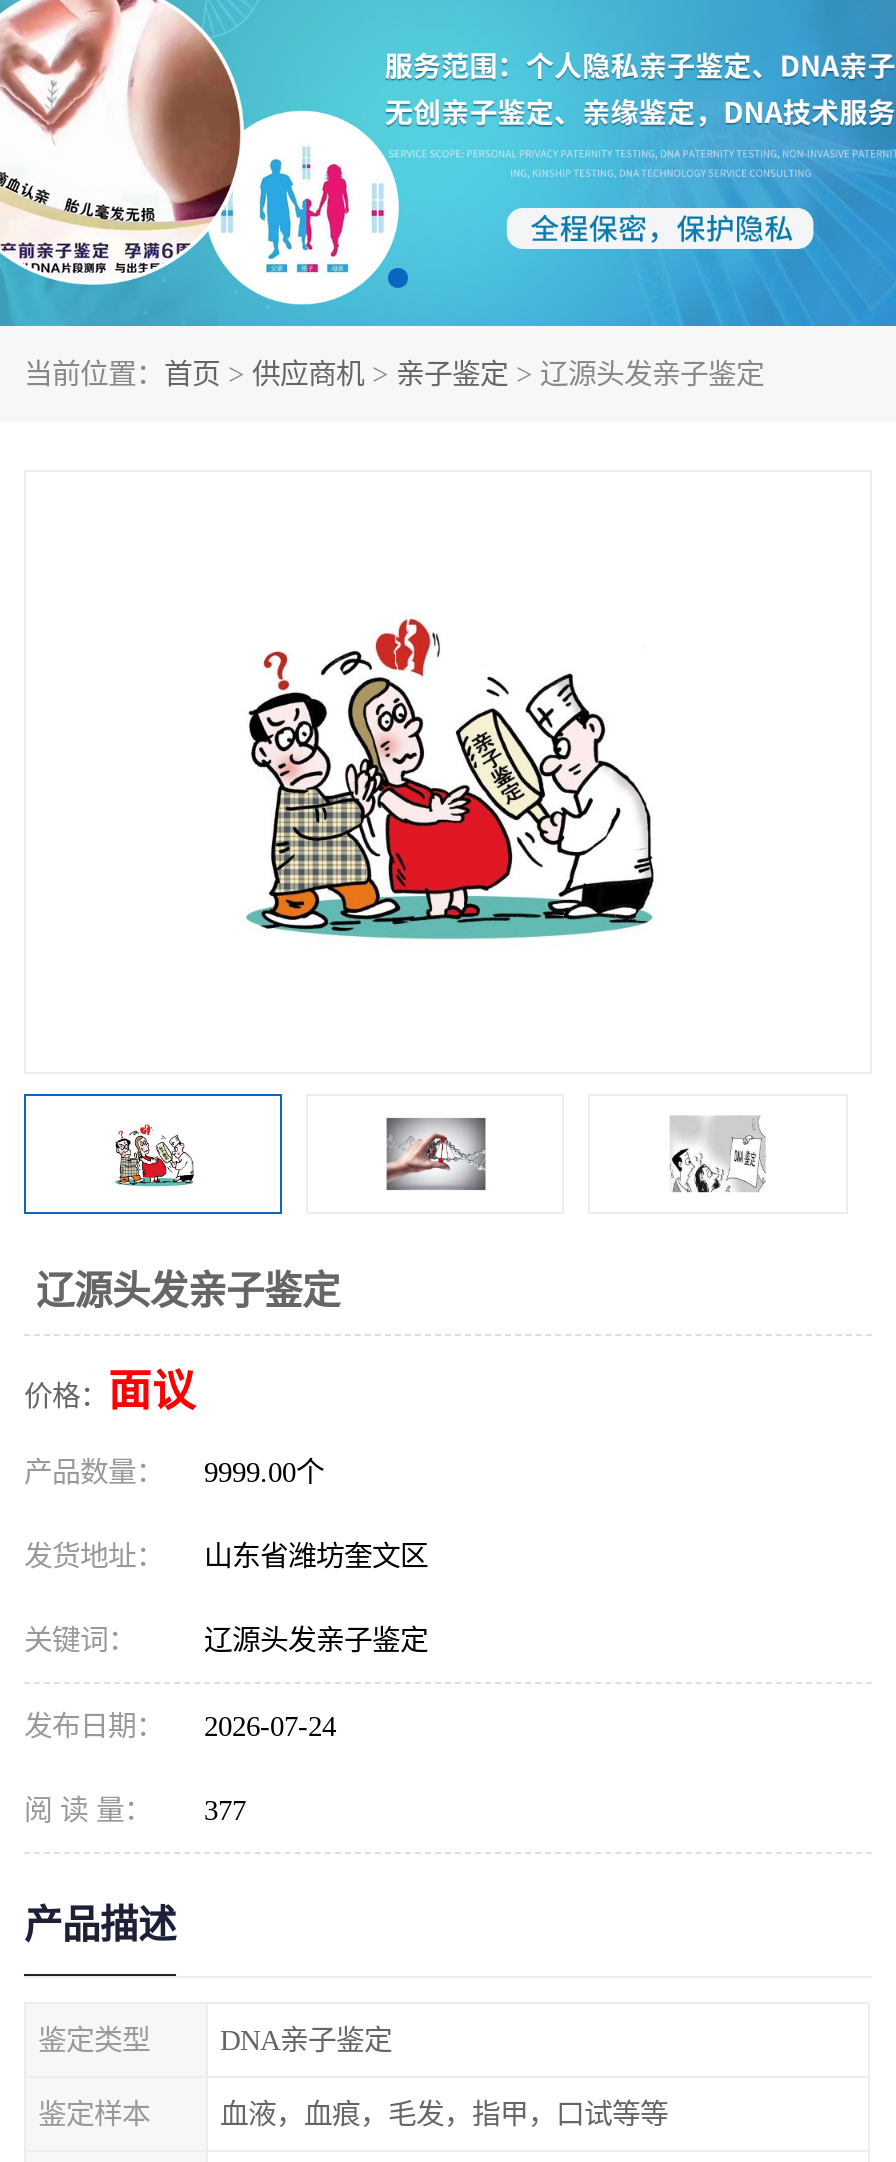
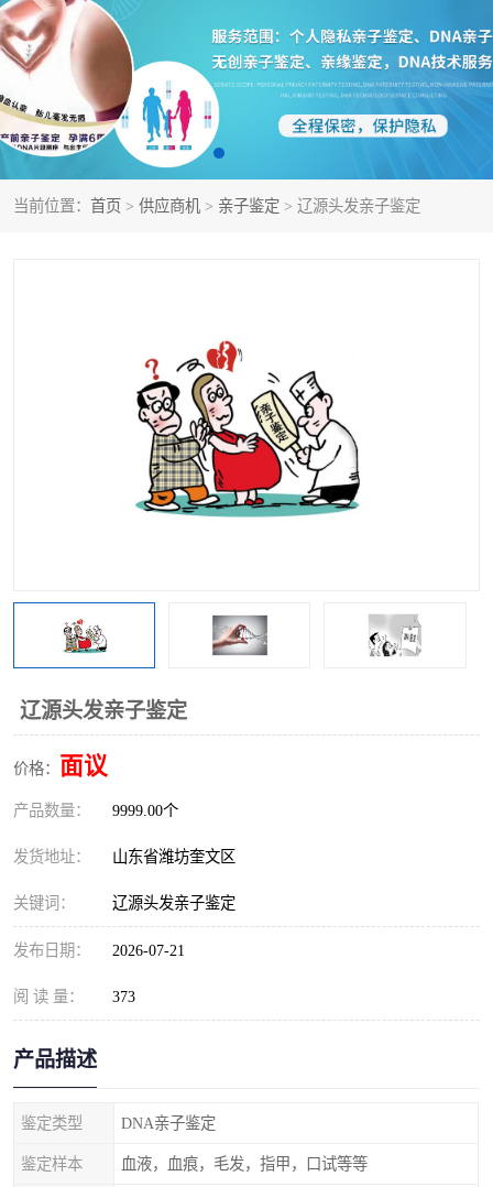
- 发布日期： 2026-07-24
+ 发布日期： 2026-07-21

- 阅 读 量： 377
+ 阅 读 量： 373
